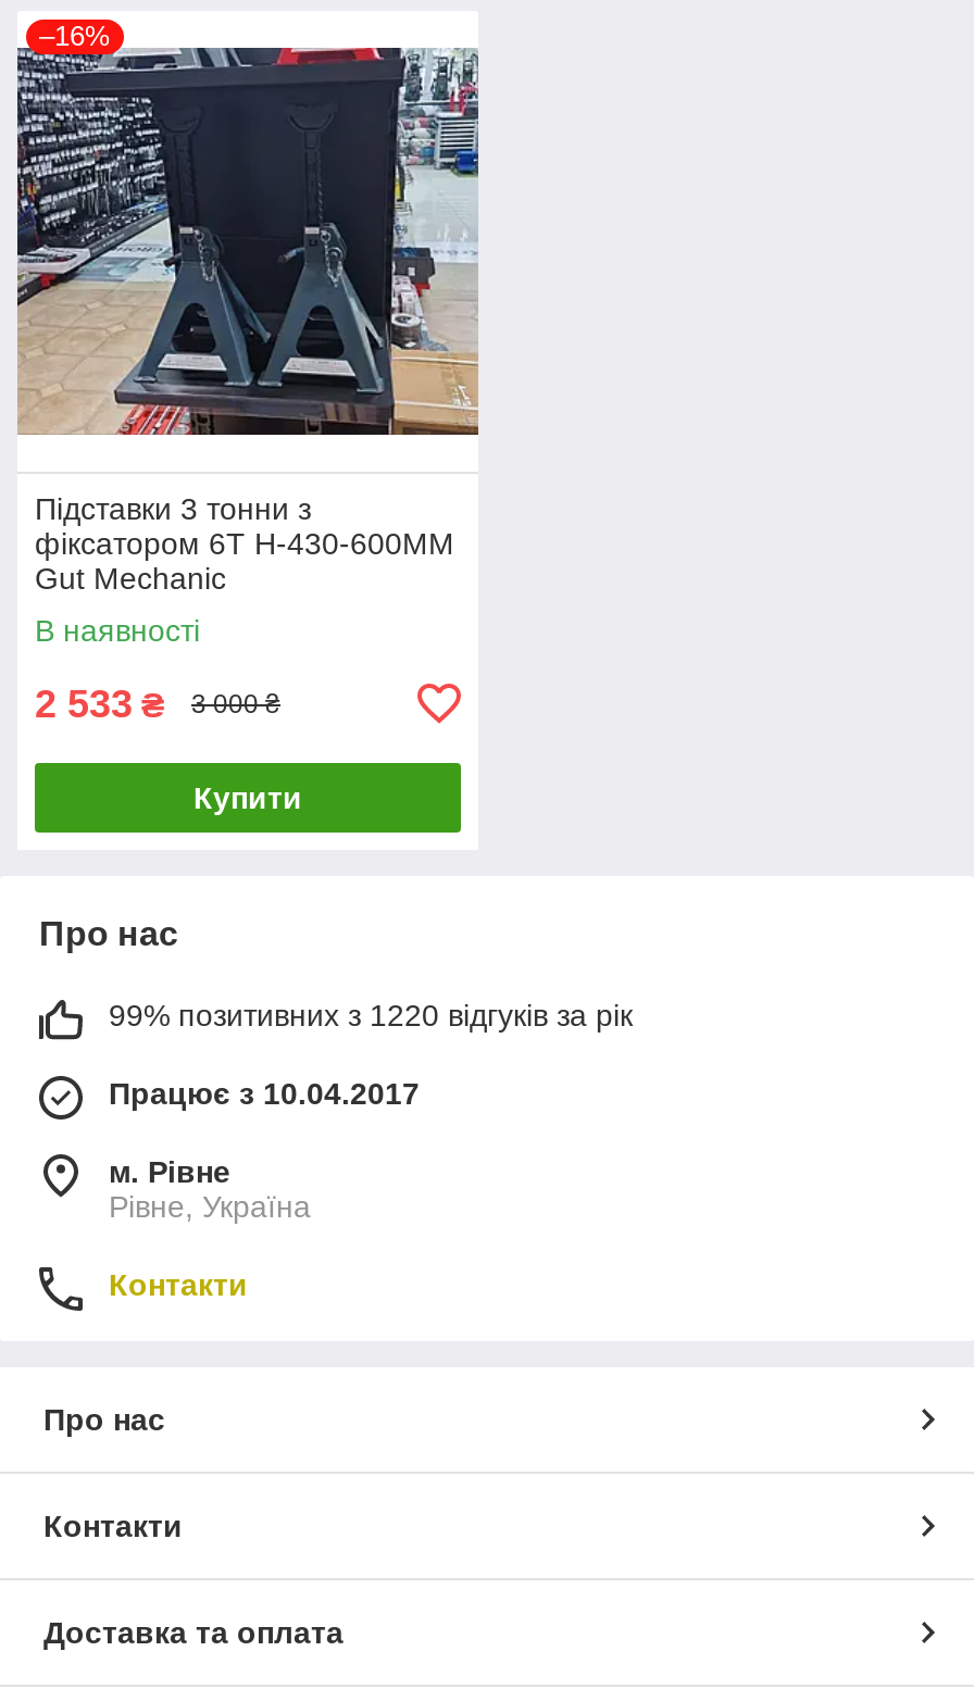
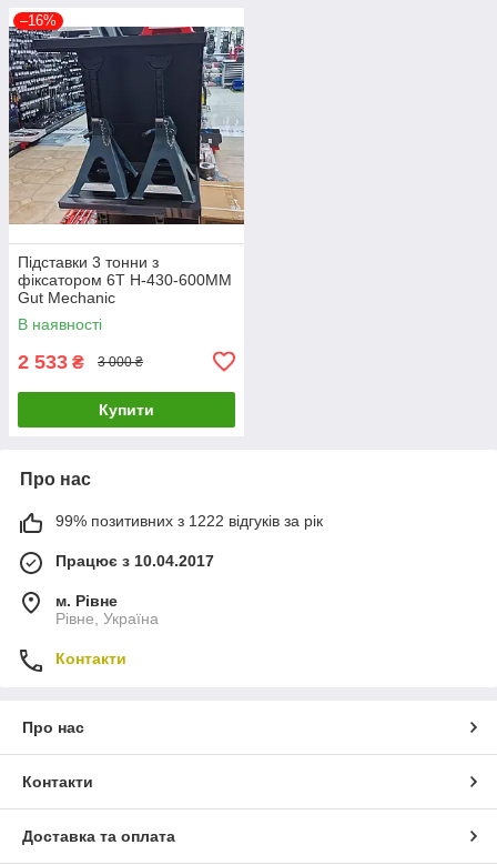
- 99% позитивних з 1220 відгуків за рік
+ 99% позитивних з 1222 відгуків за рік
